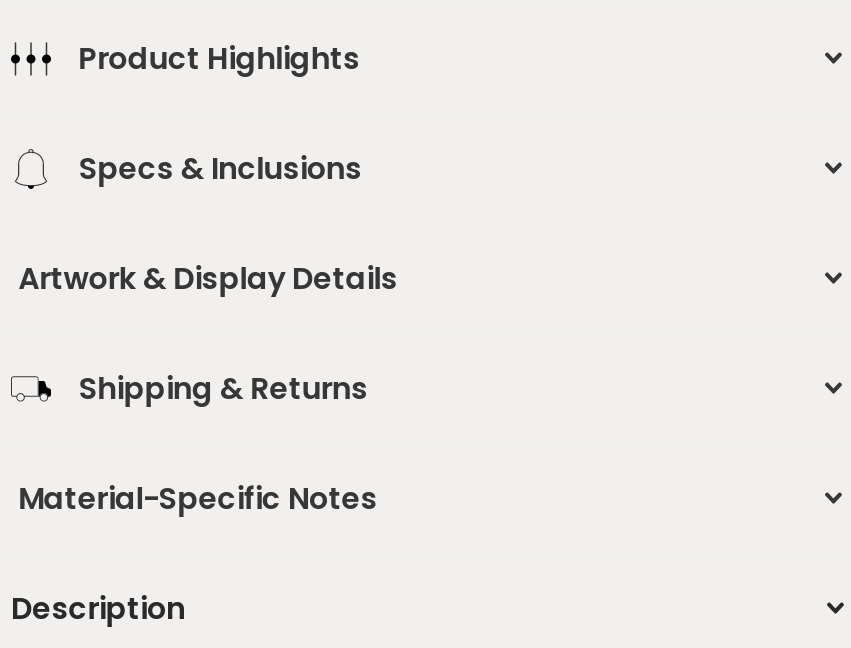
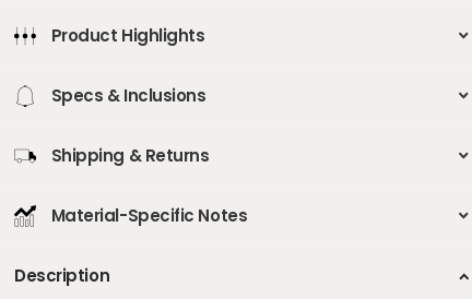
- Artwork & Display Details
